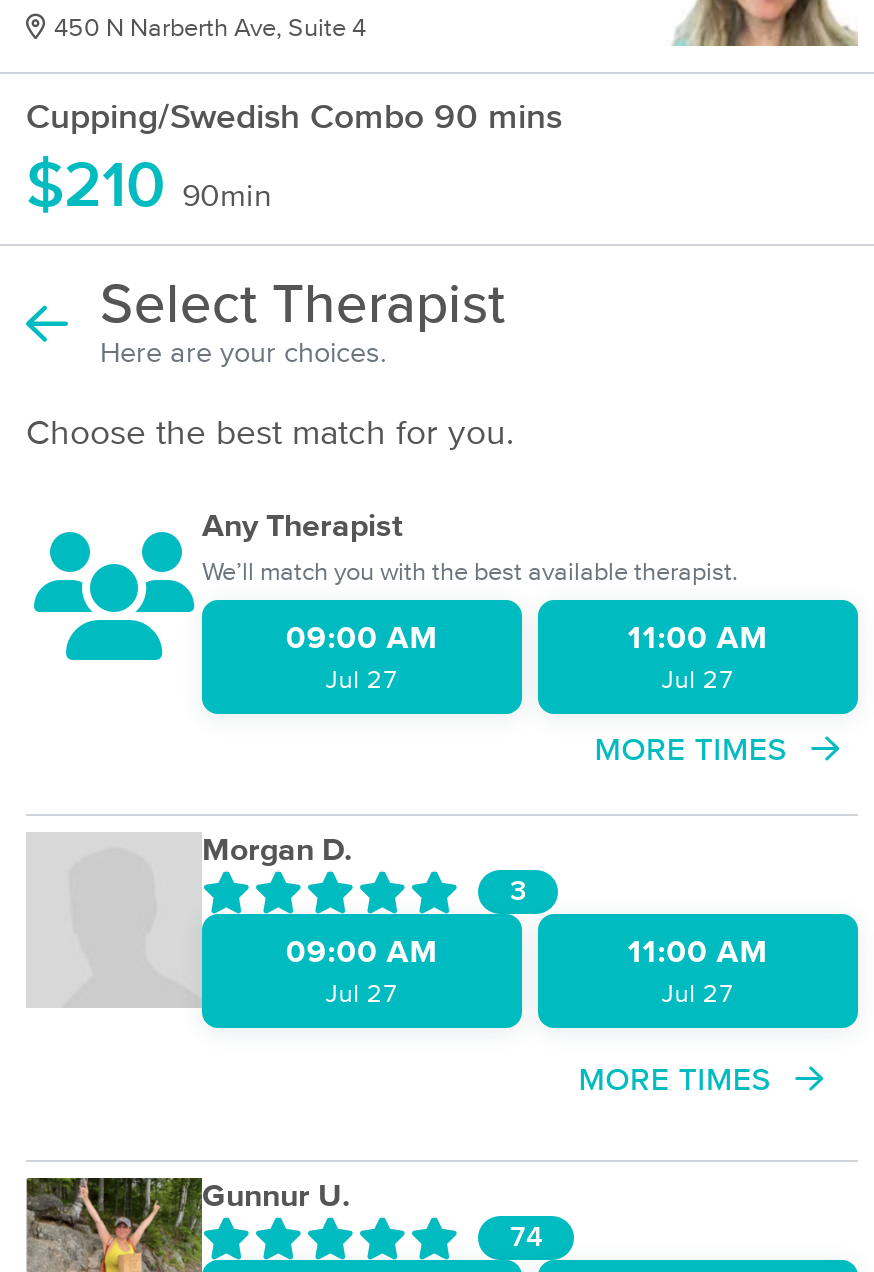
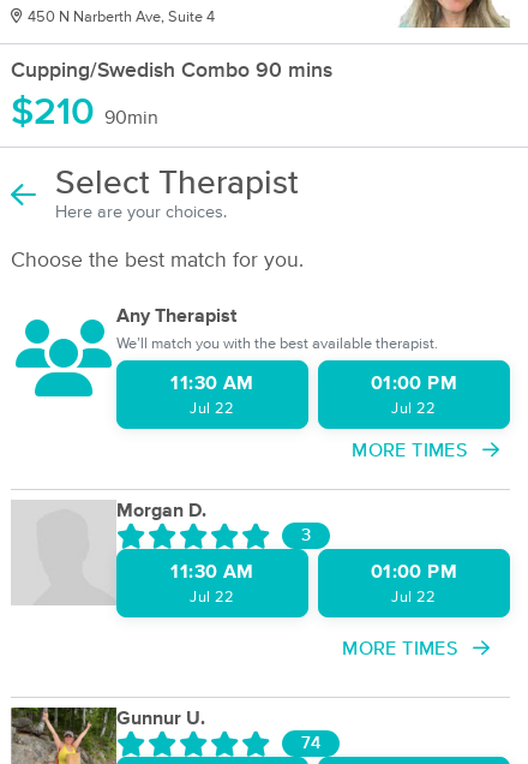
- 09:00 AM
- Jul 27
+ 11:30 AM
+ Jul 22

- 11:00 AM
- Jul 27
+ 01:00 PM
+ Jul 22

- 09:00 AM
- Jul 27
+ 11:30 AM
+ Jul 22

- 11:00 AM
- Jul 27
+ 01:00 PM
+ Jul 22
